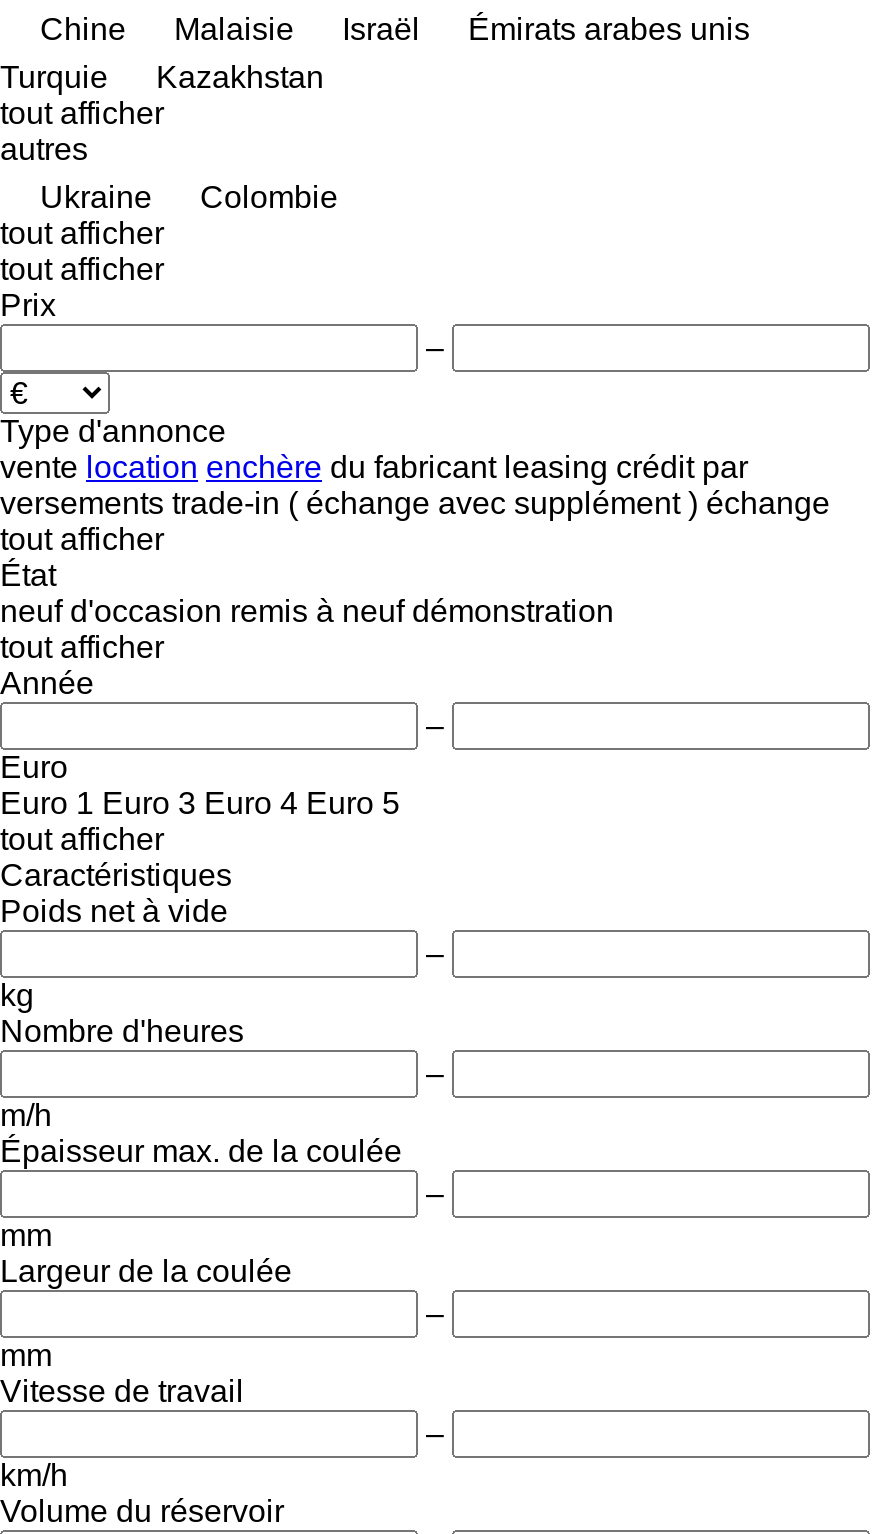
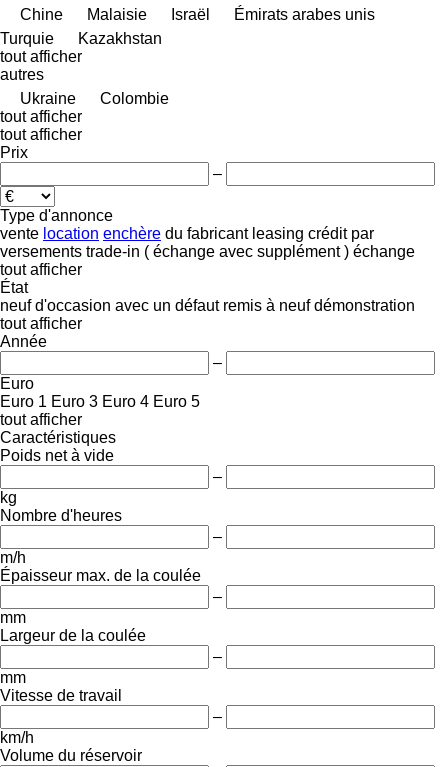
- neuf d'occasion remis à neuf démonstration
+ neuf d'occasion avec un défaut remis à neuf démonstration
